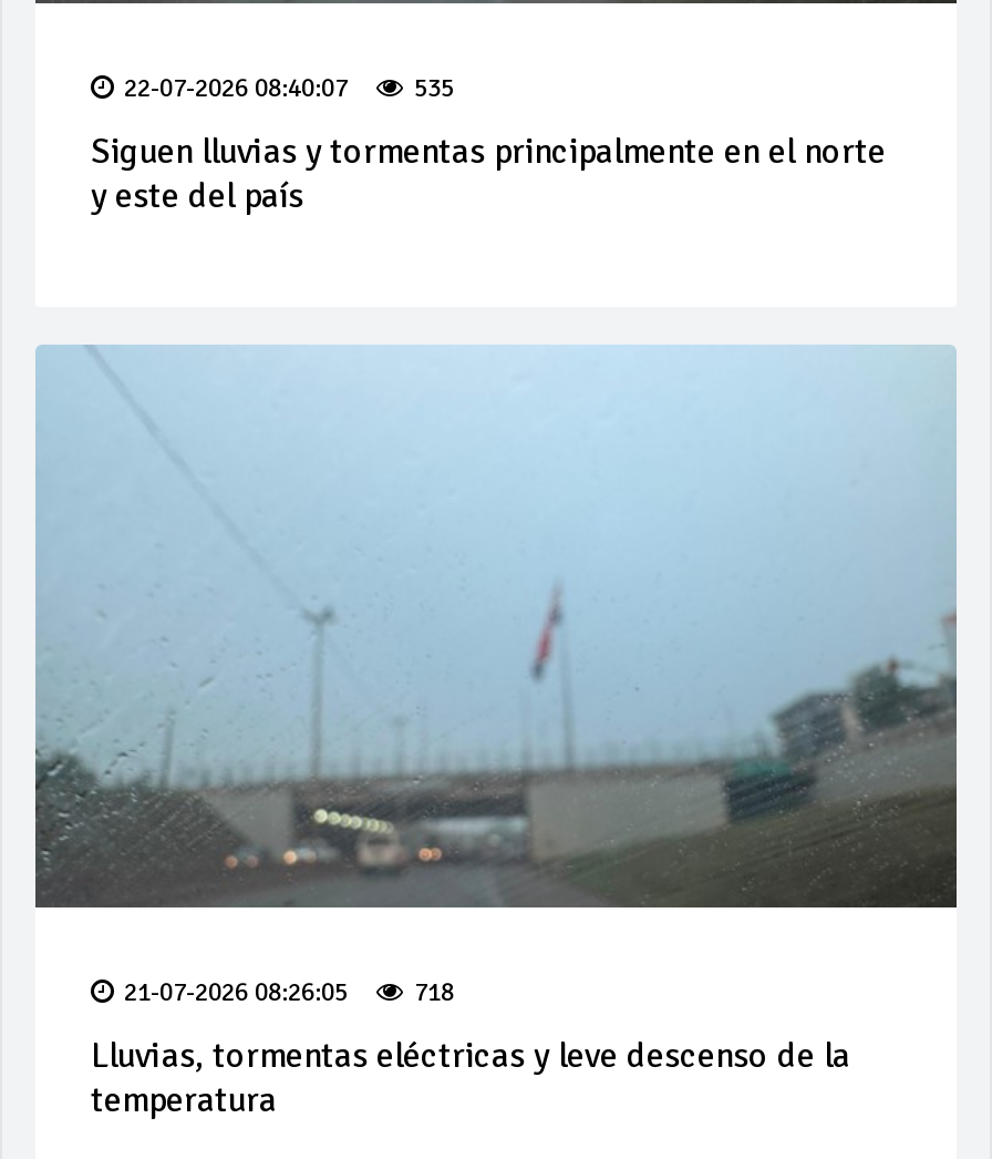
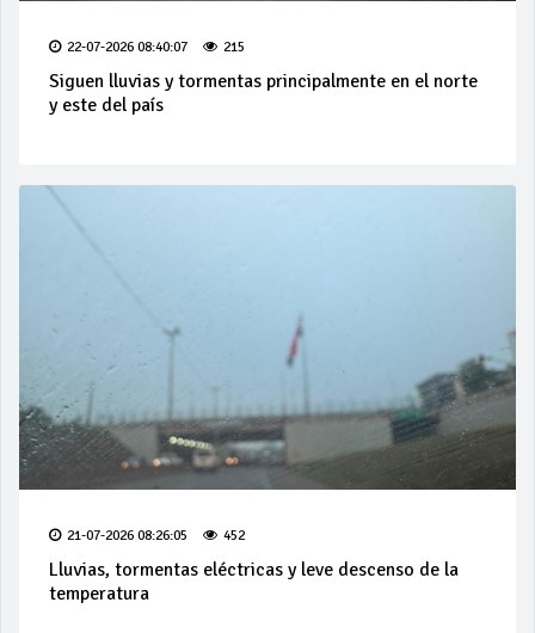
- 22-07-2026 08:40:07 535
+ 22-07-2026 08:40:07 215

- 21-07-2026 08:26:05 718
+ 21-07-2026 08:26:05 452
